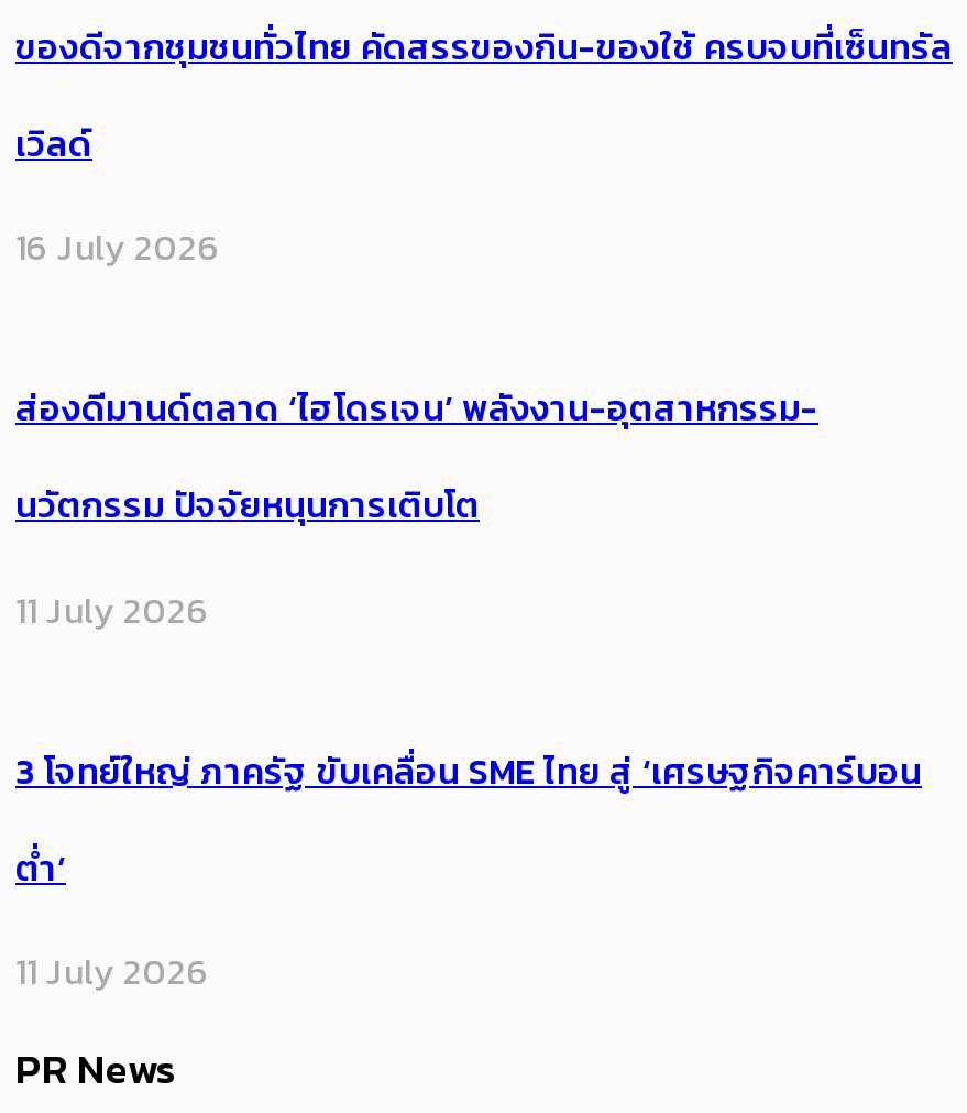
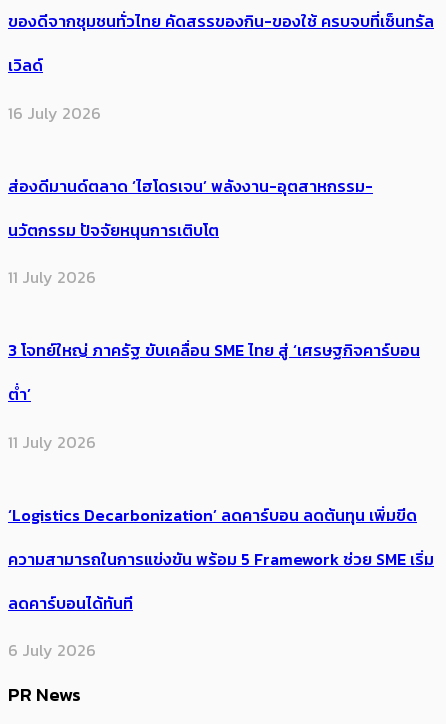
+ ‘Logistics Decarbonization’ ลดคาร์บอน ลดต้นทุน เพิ่มขีด
+ ความสามารถในการแข่งขัน พร้อม 5 Framework ช่วย SME เริ่ม
+ ลดคาร์บอนได้ทันที
+ 6 July 2026
